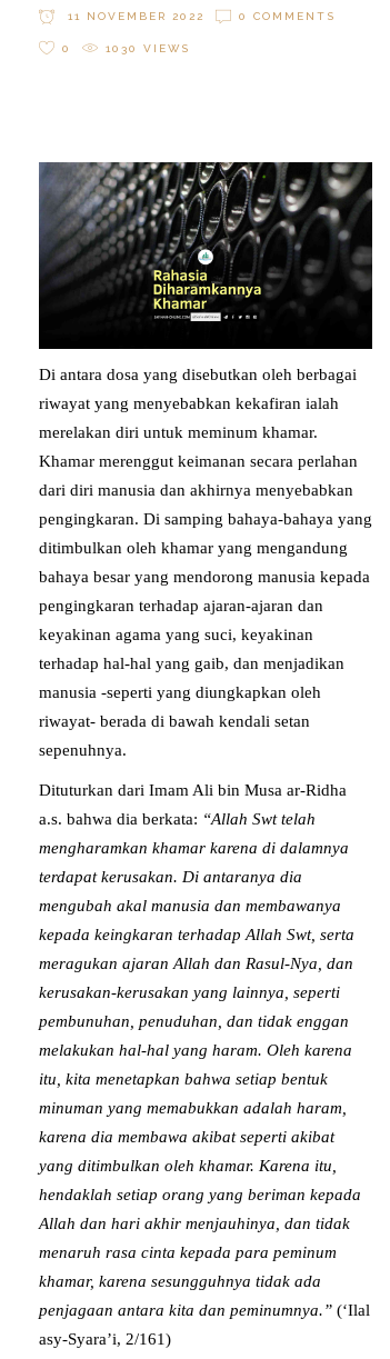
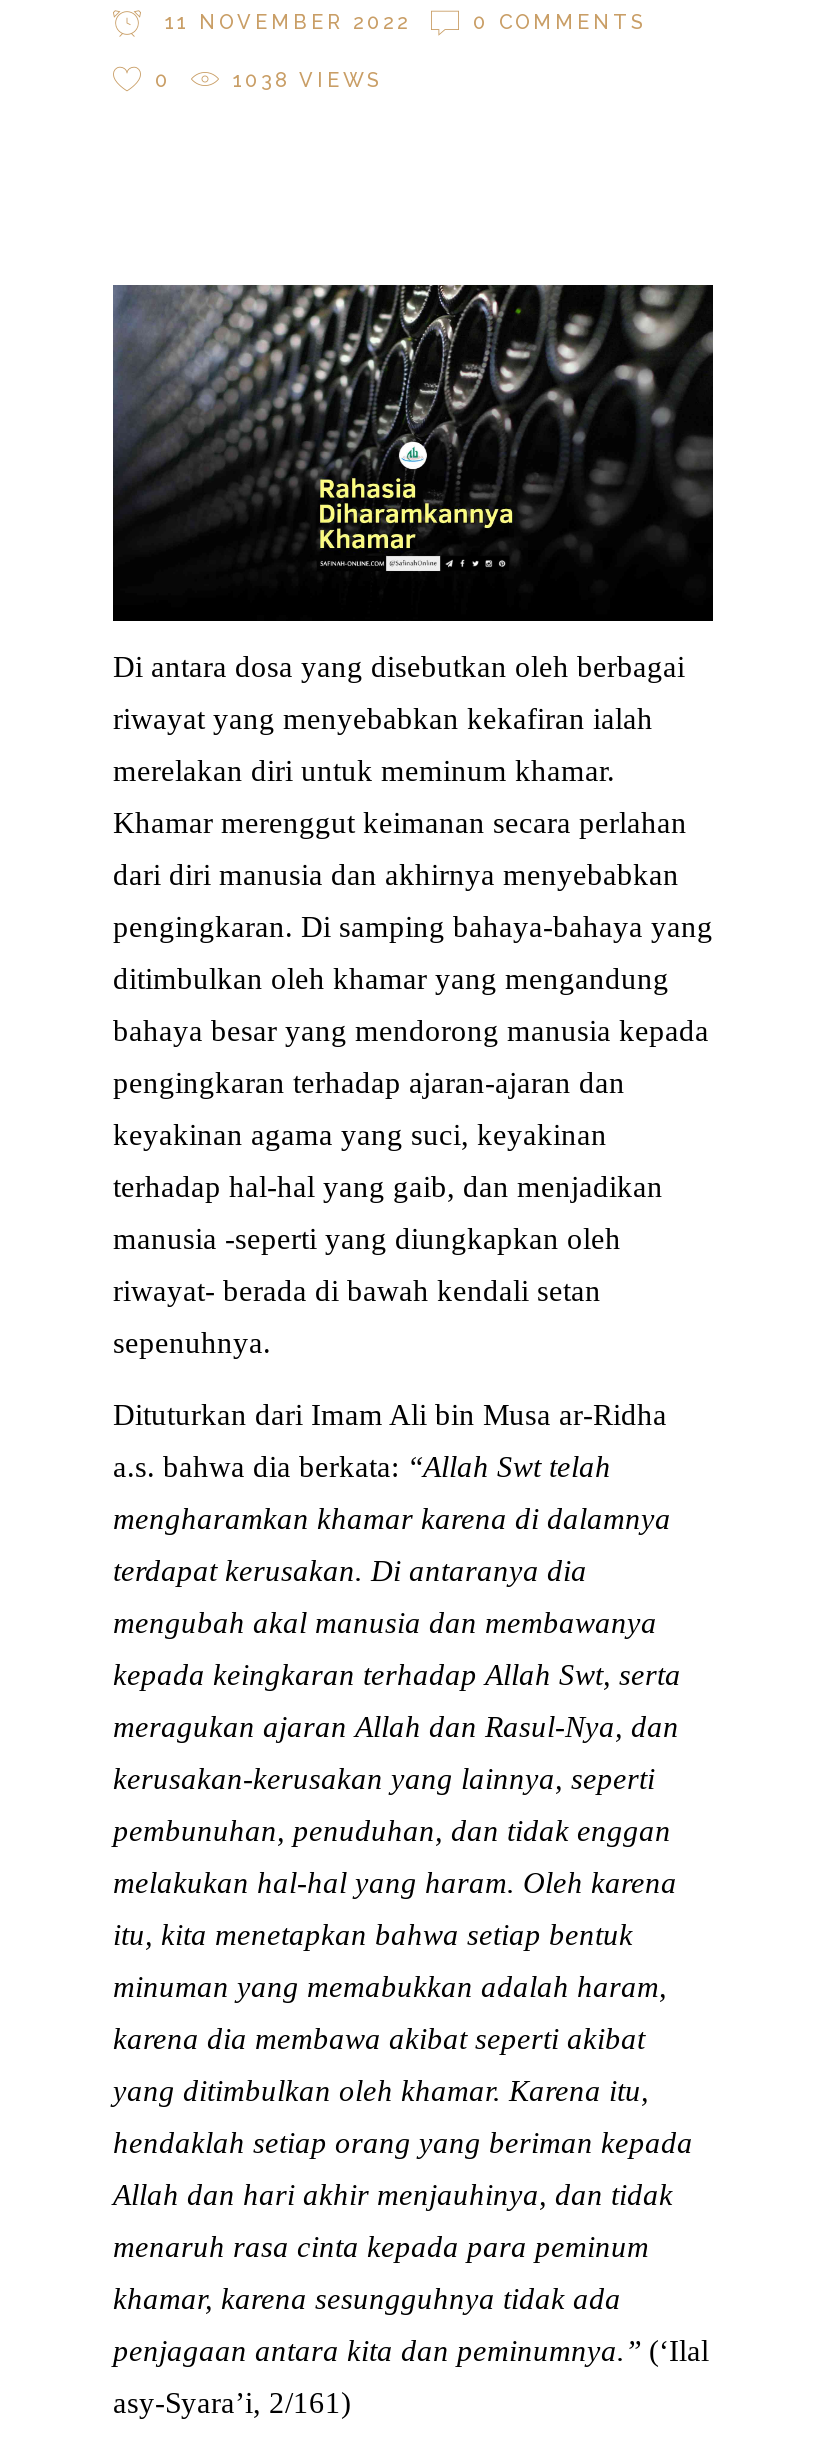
- 1030 VIEWS
+ 1038 VIEWS
